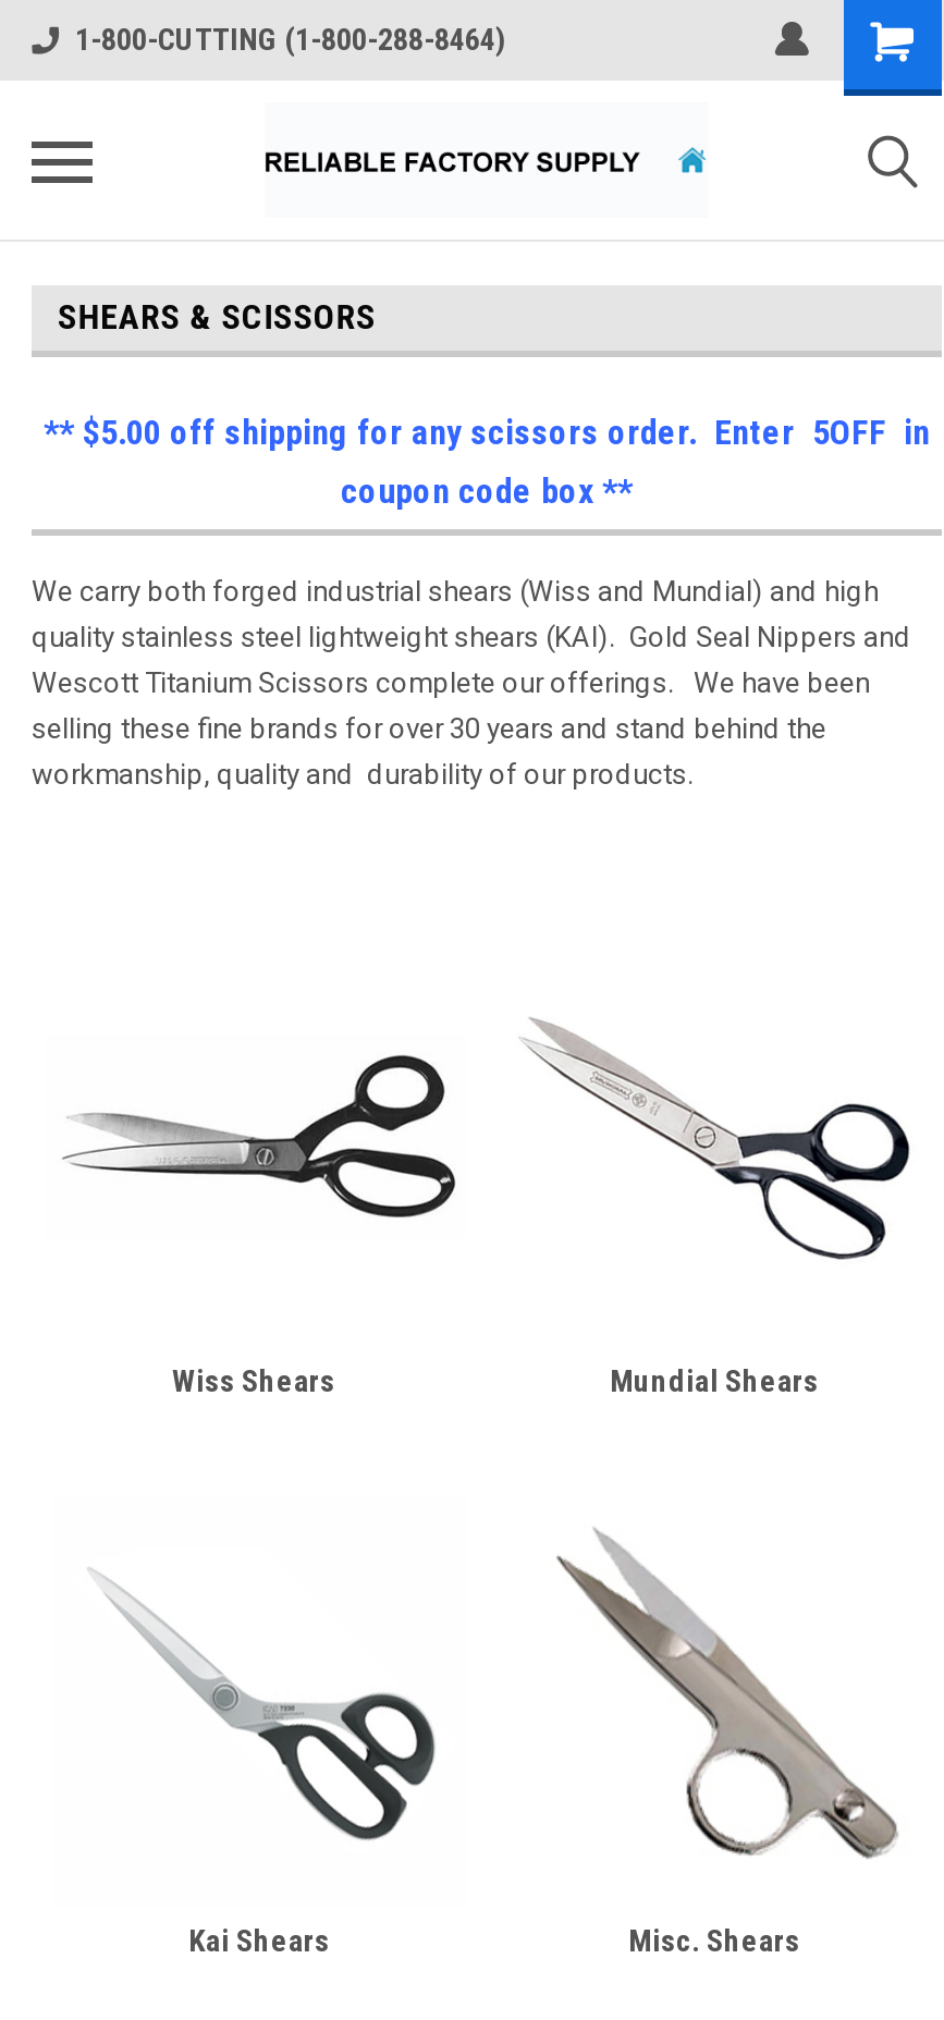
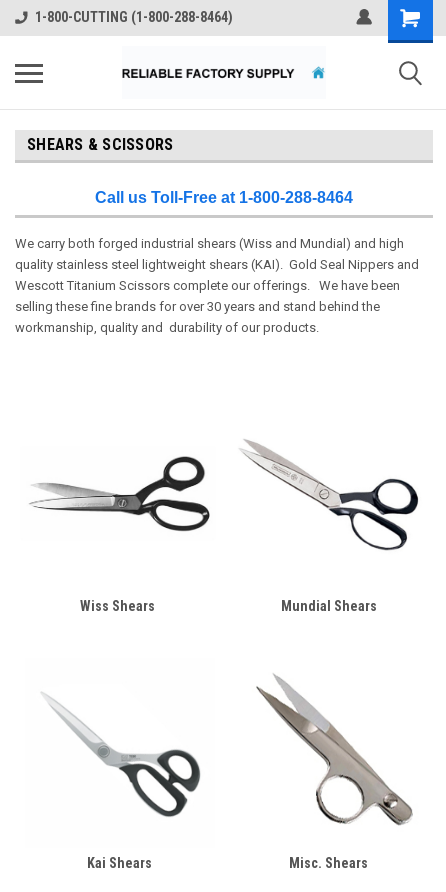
- ** $5.00 off shipping for any scissors order. Enter 5OFF in
- coupon code box **
+ Call us Toll-Free at 1-800-288-8464
